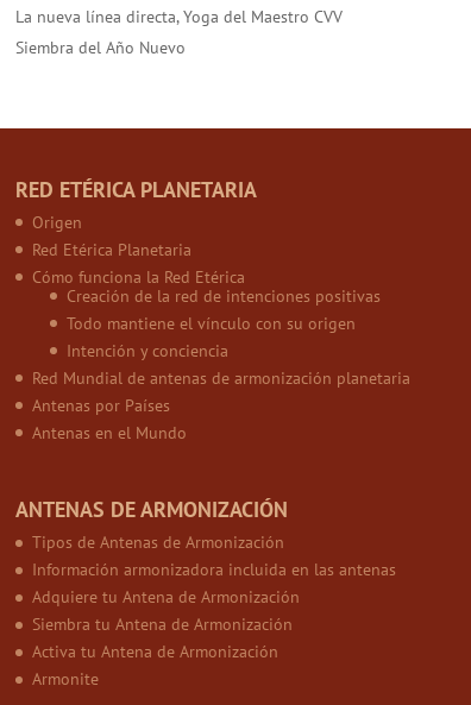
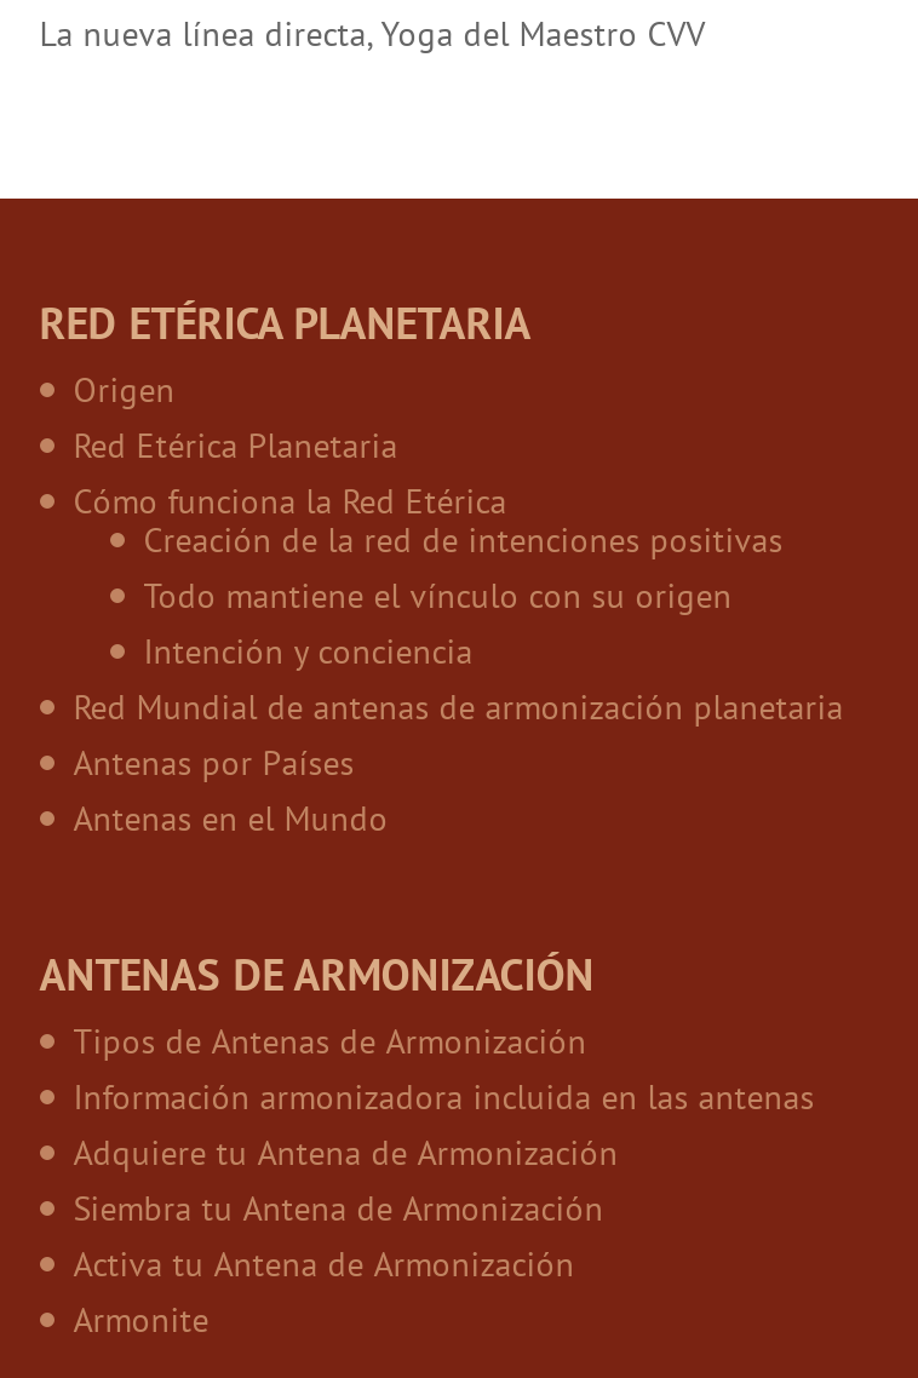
- Siembra del Año Nuevo
